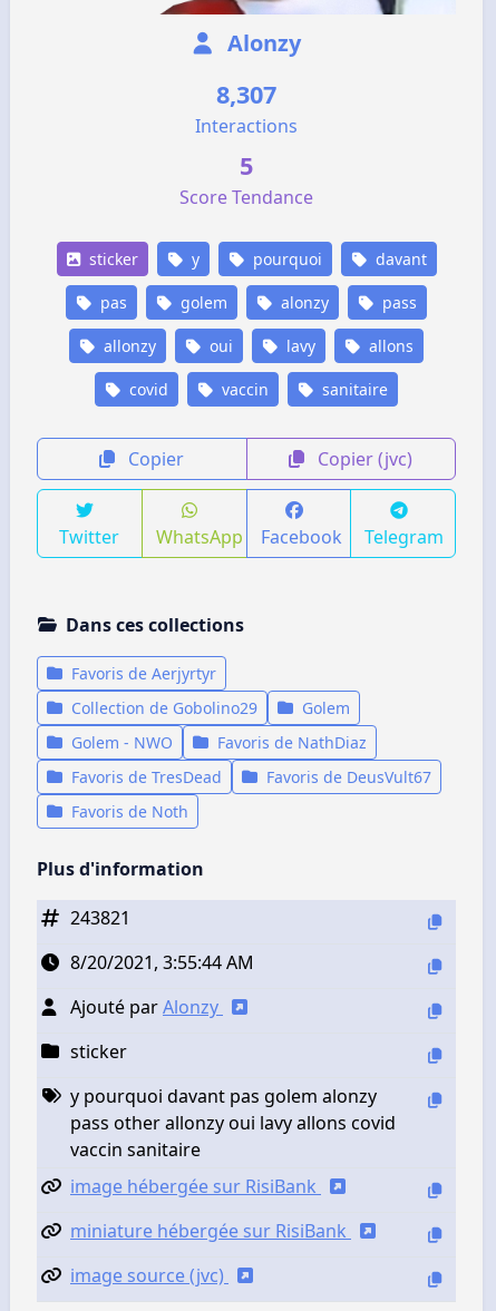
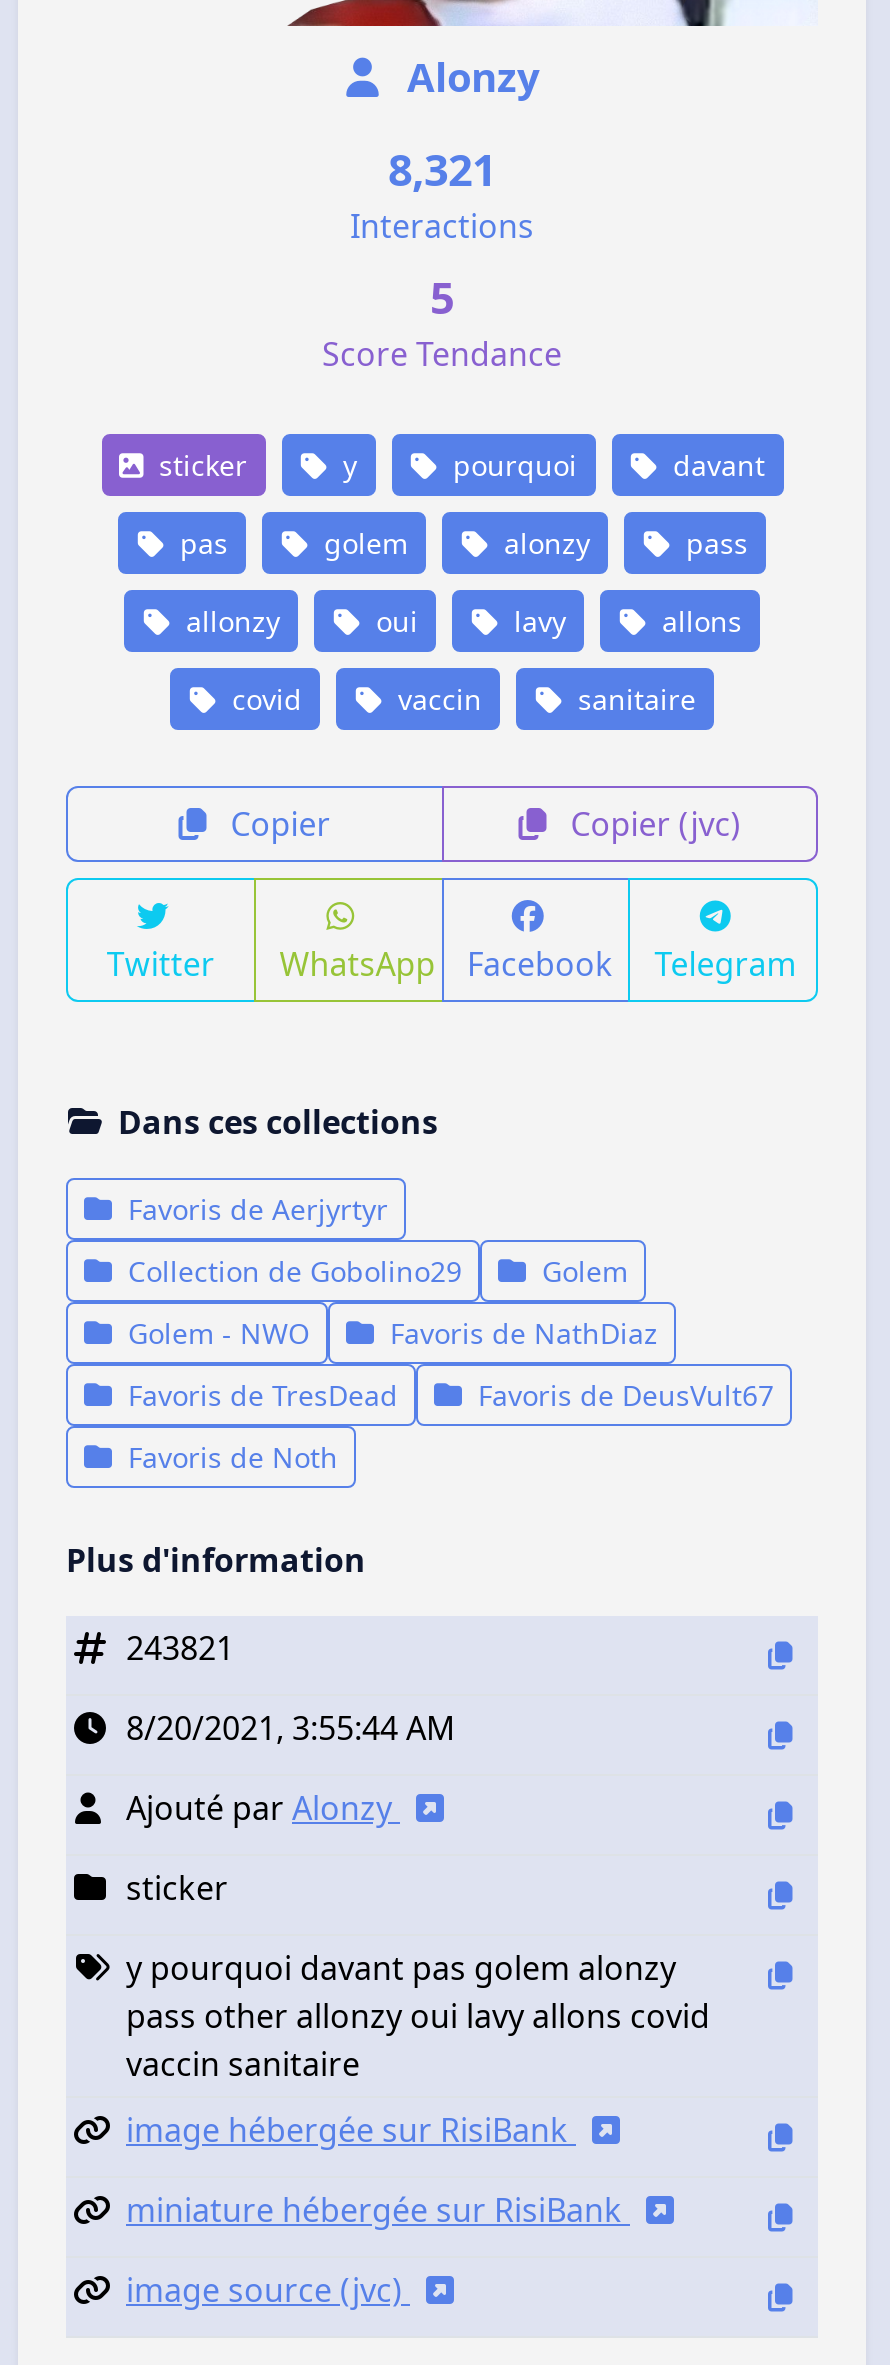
- 8,307
+ 8,321
